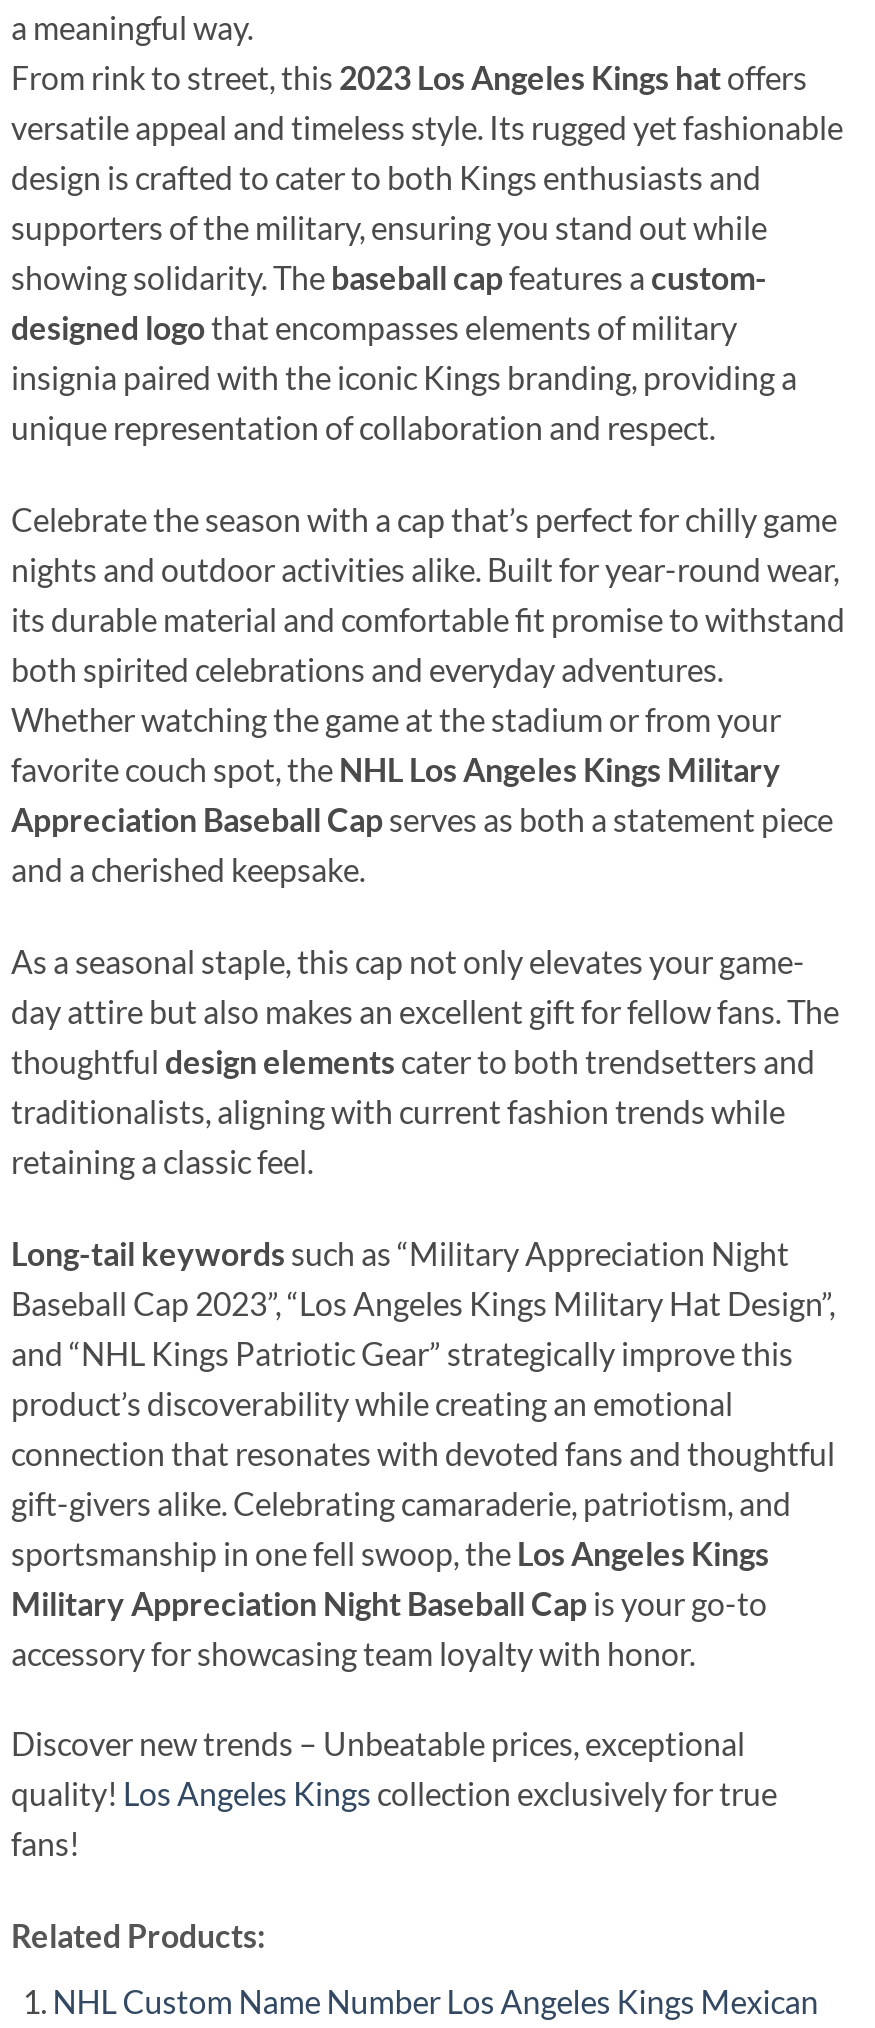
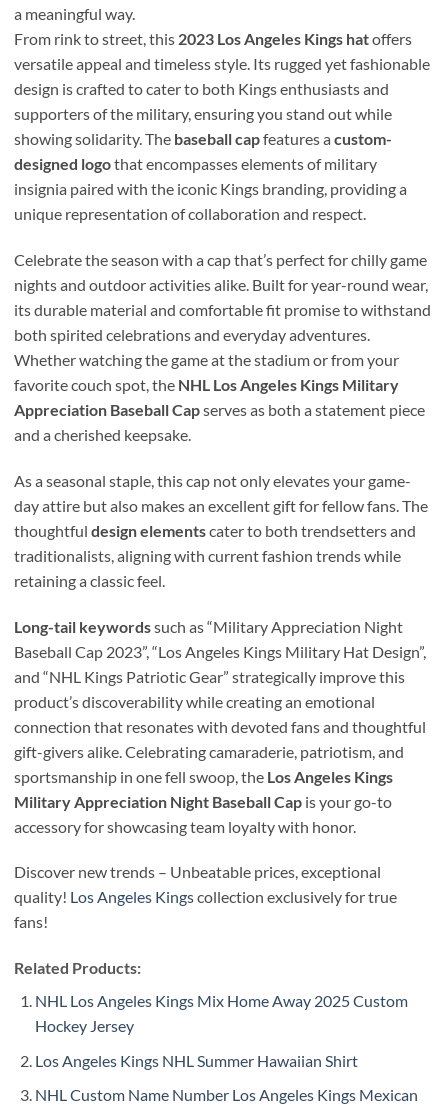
+ NHL Los Angeles Kings Mix Home Away 2025 Custom
+ Hockey Jersey
+ Los Angeles Kings NHL Summer Hawaiian Shirt
